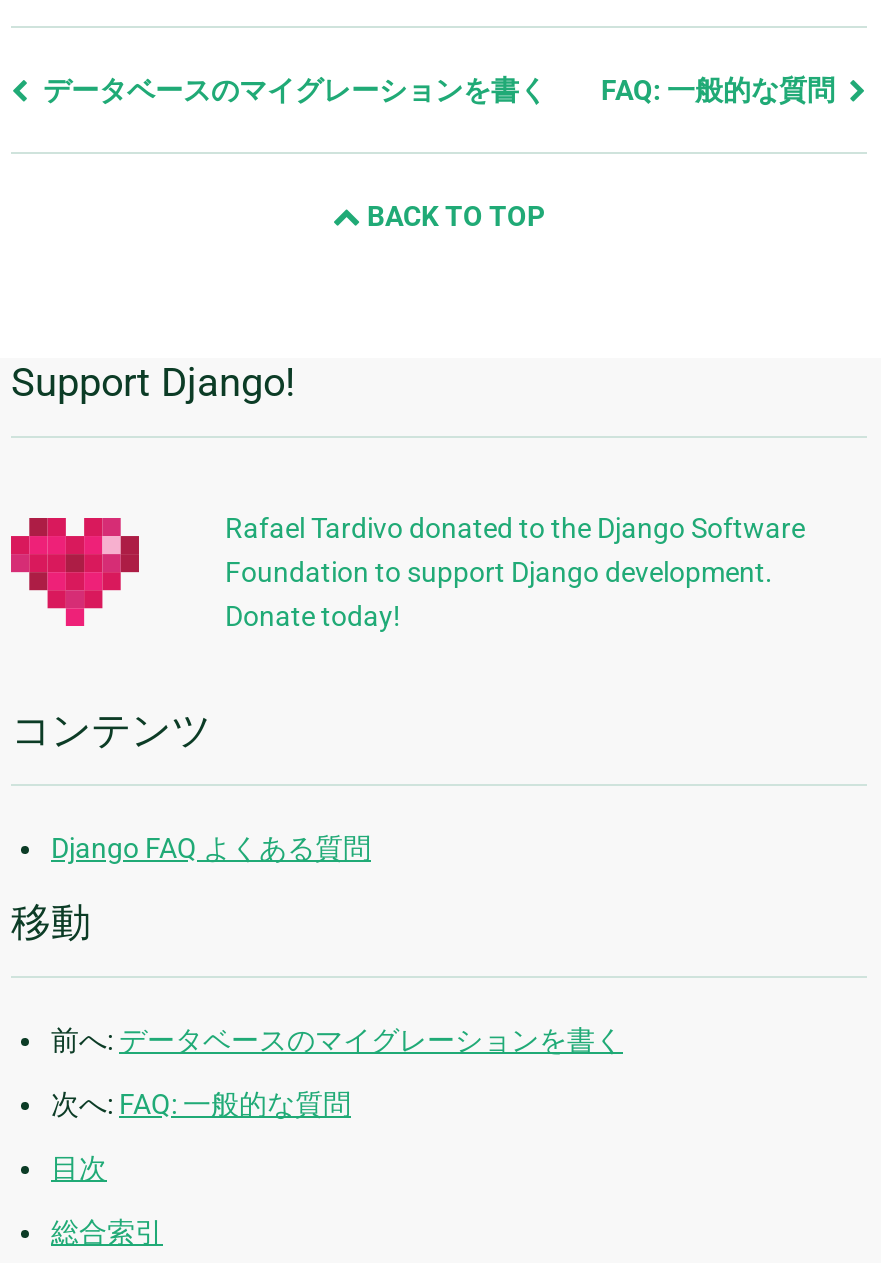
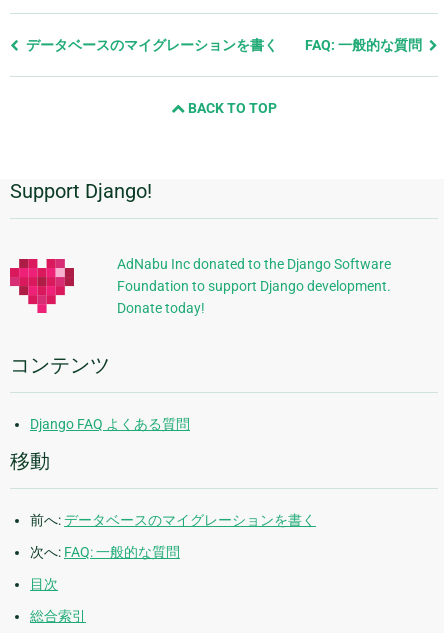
- Rafael Tardivo donated to the Django Software
+ AdNabu Inc donated to the Django Software
